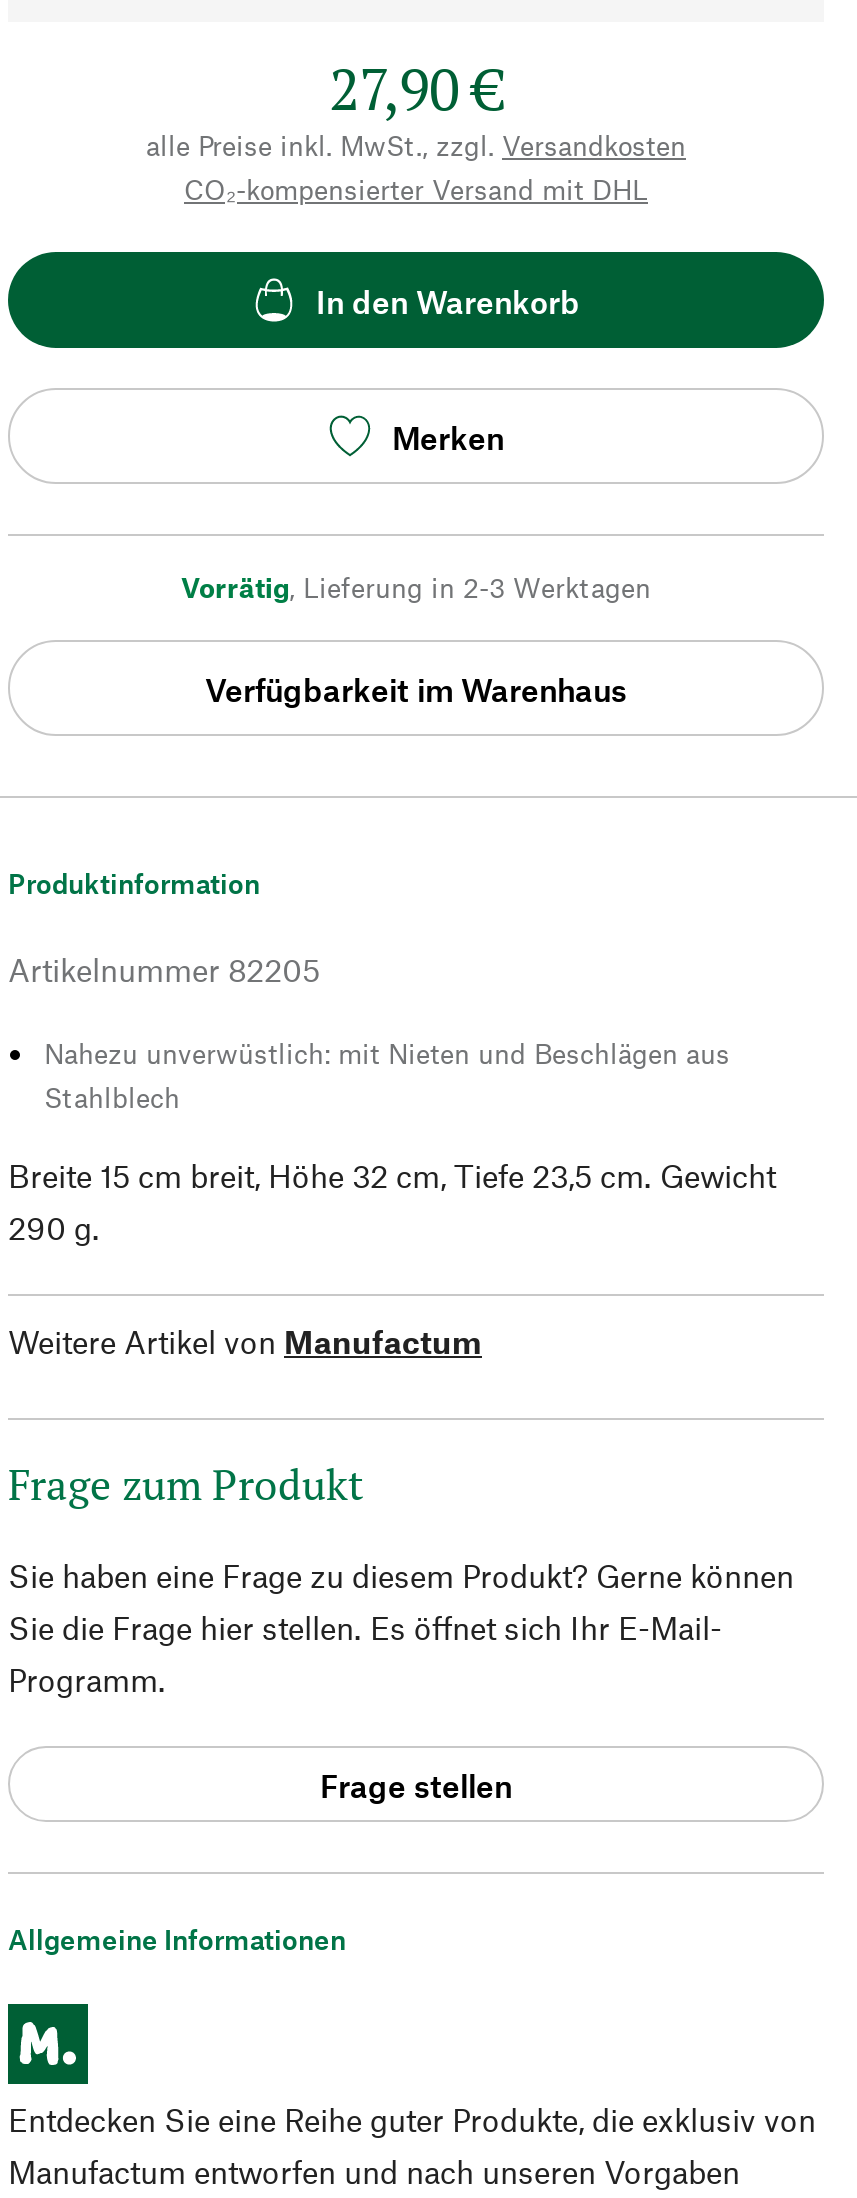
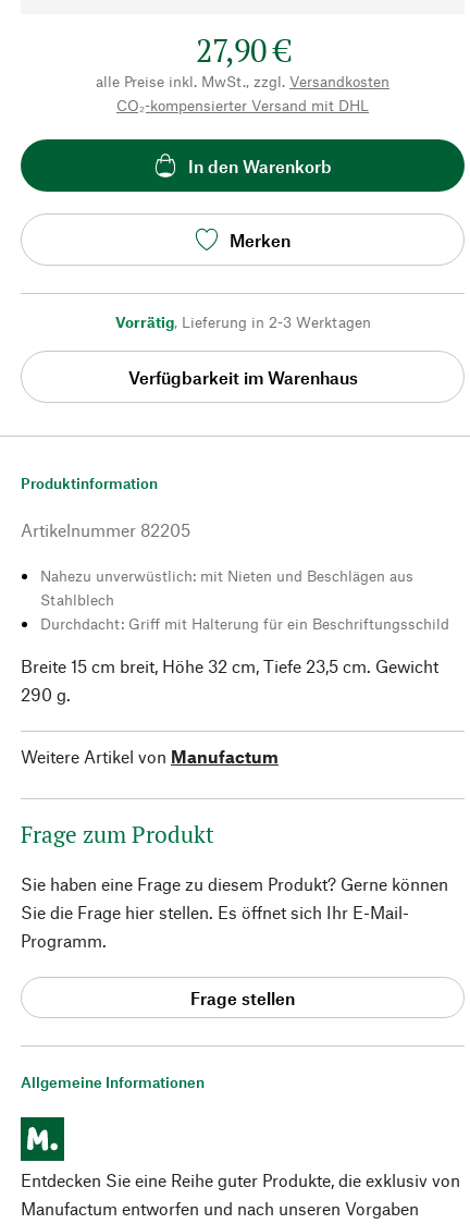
+ Durchdacht: Griff mit Halterung für ein Beschriftungsschild
